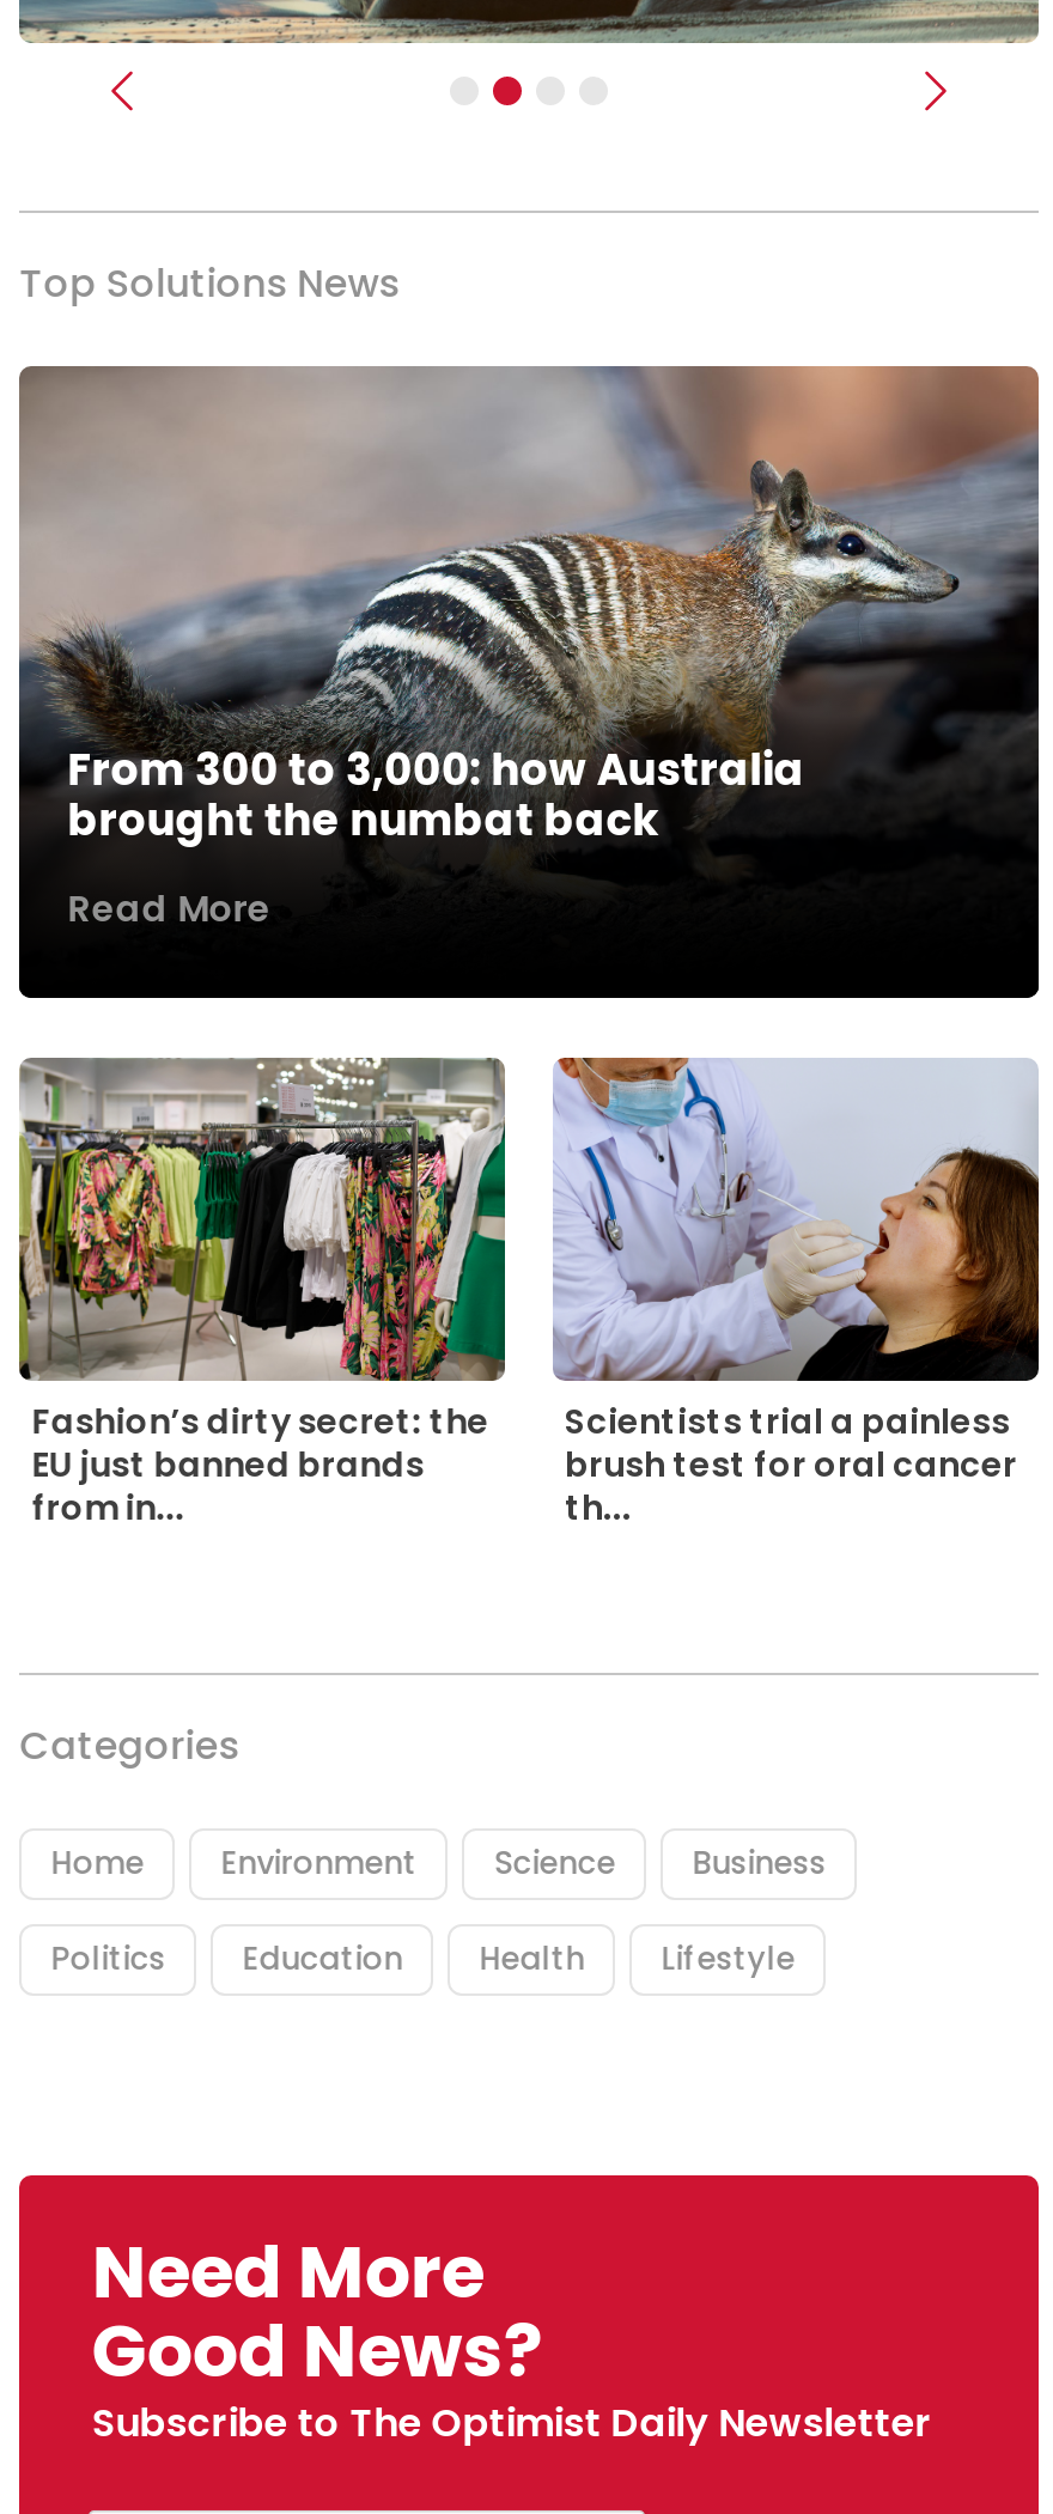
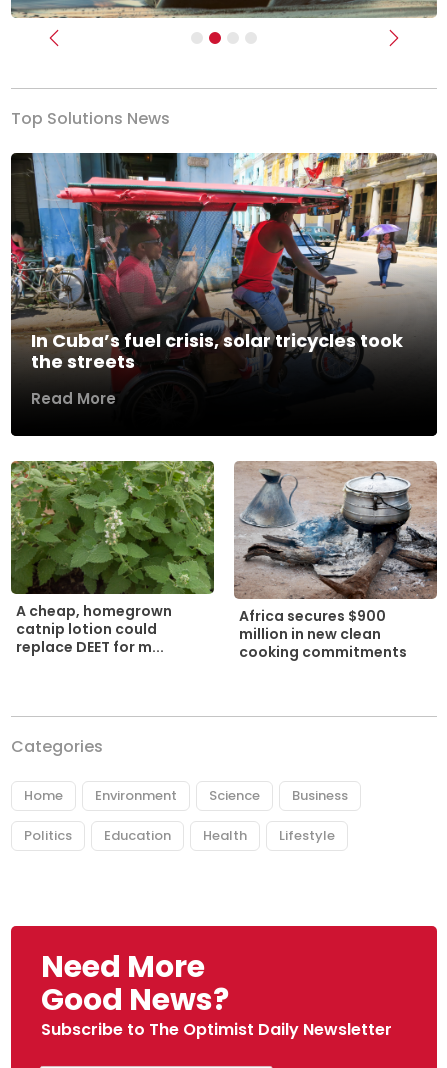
- [image]
- From 300 to 3,000: how Australia
- brought the numbat back
+ [image]
+ In Cuba’s fuel crisis, solar tricycles took
+ the streets

- [image]
- Fashion’s dirty secret: the
- EU just banned brands
- from in...
+ [image]
+ A cheap, homegrown
+ catnip lotion could
+ replace DEET for m...

- [image]
- Scientists trial a painless
- brush test for oral cancer
- th...
+ [image]
+ Africa secures $900
+ million in new clean
+ cooking commitments
